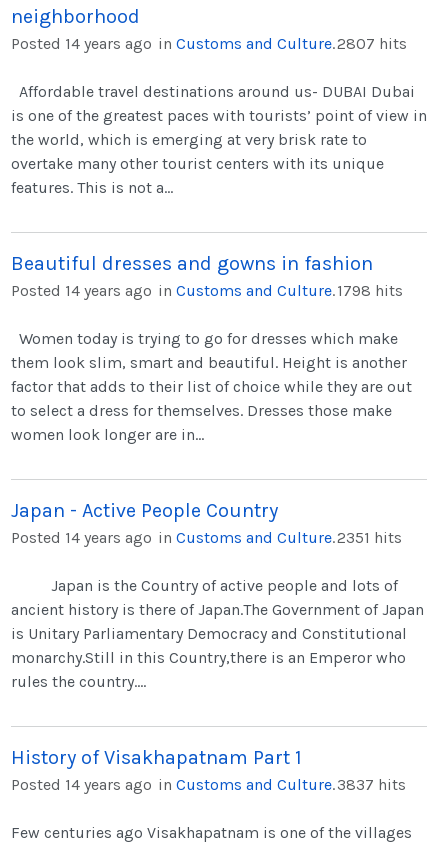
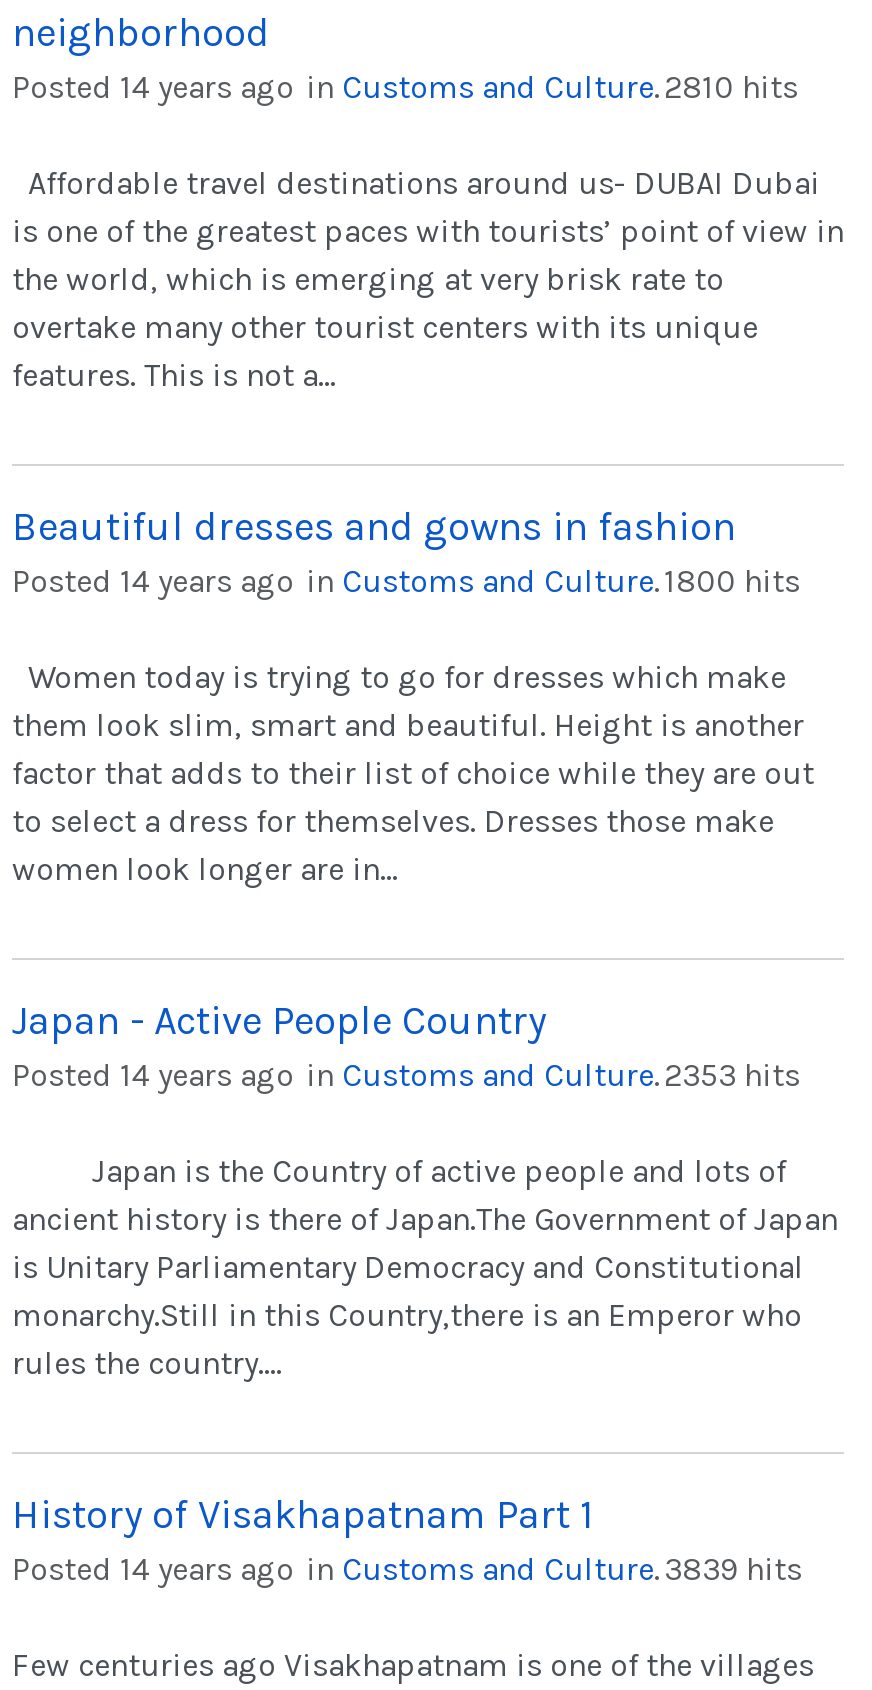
- Posted 14 years ago in Customs and Culture. 2807 hits
+ Posted 14 years ago in Customs and Culture. 2810 hits

- Posted 14 years ago in Customs and Culture. 1798 hits
+ Posted 14 years ago in Customs and Culture. 1800 hits

- Posted 14 years ago in Customs and Culture. 2351 hits
+ Posted 14 years ago in Customs and Culture. 2353 hits

- Posted 14 years ago in Customs and Culture. 3837 hits
+ Posted 14 years ago in Customs and Culture. 3839 hits
